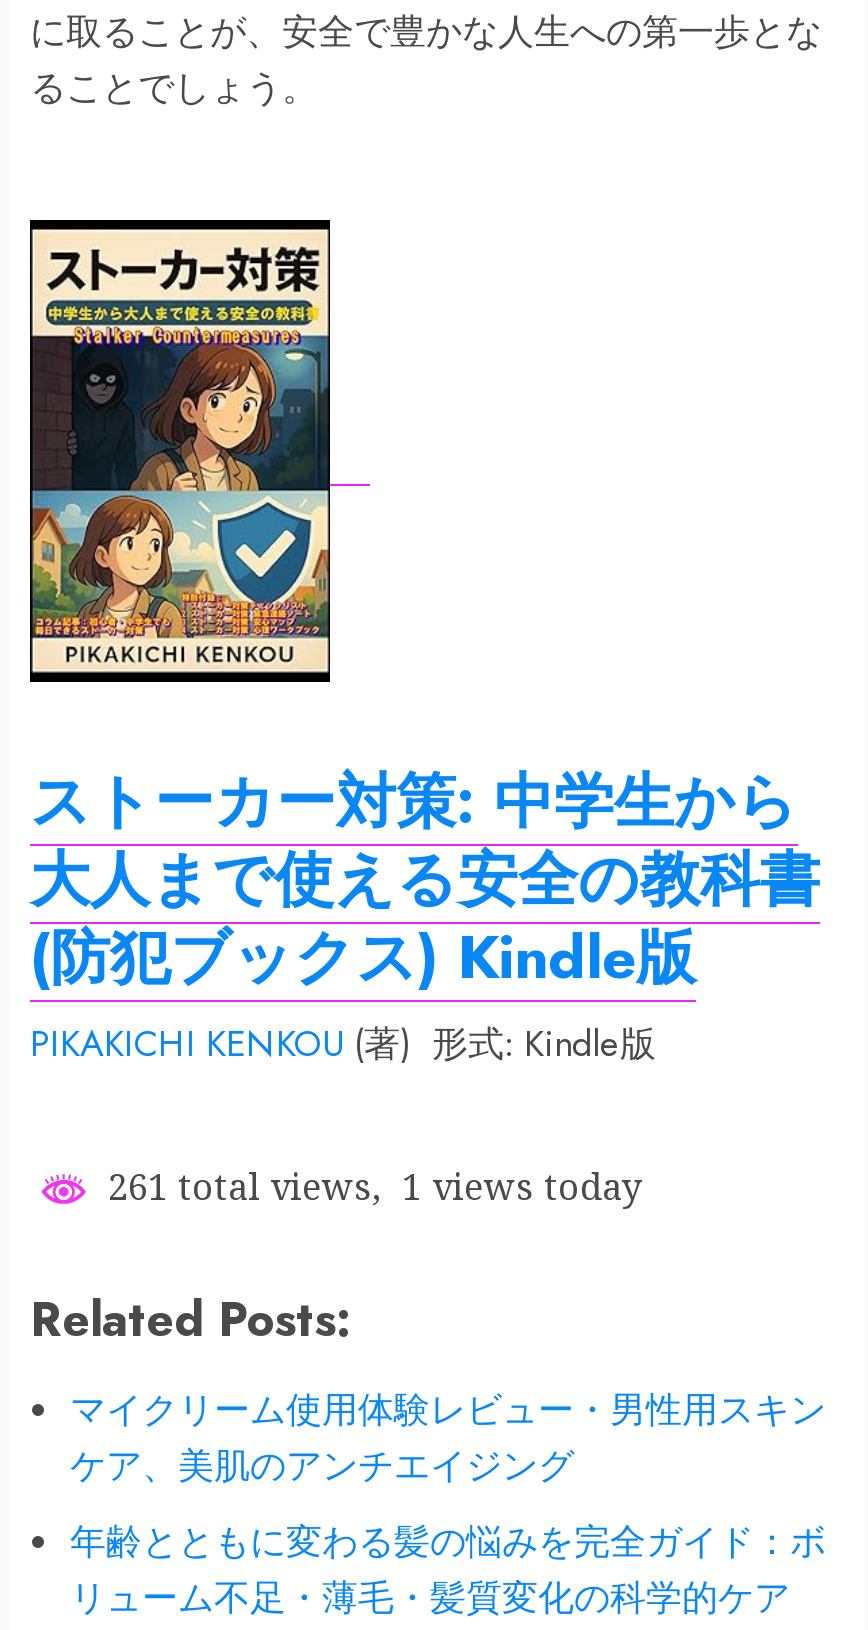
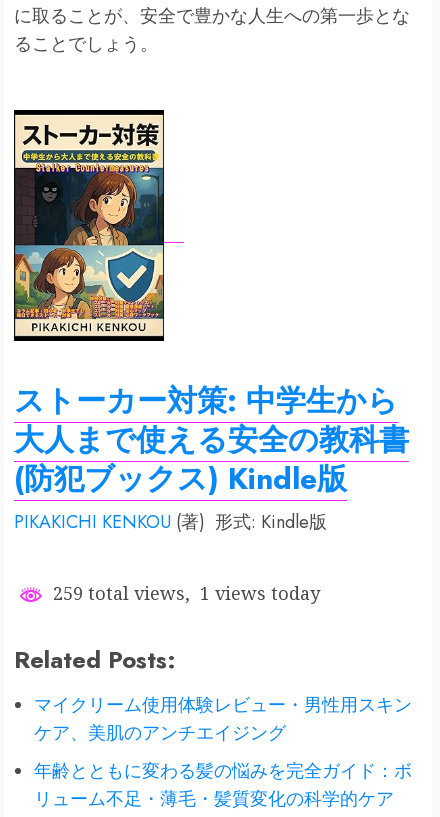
- 261 total views, 1 views today
+ 259 total views, 1 views today
